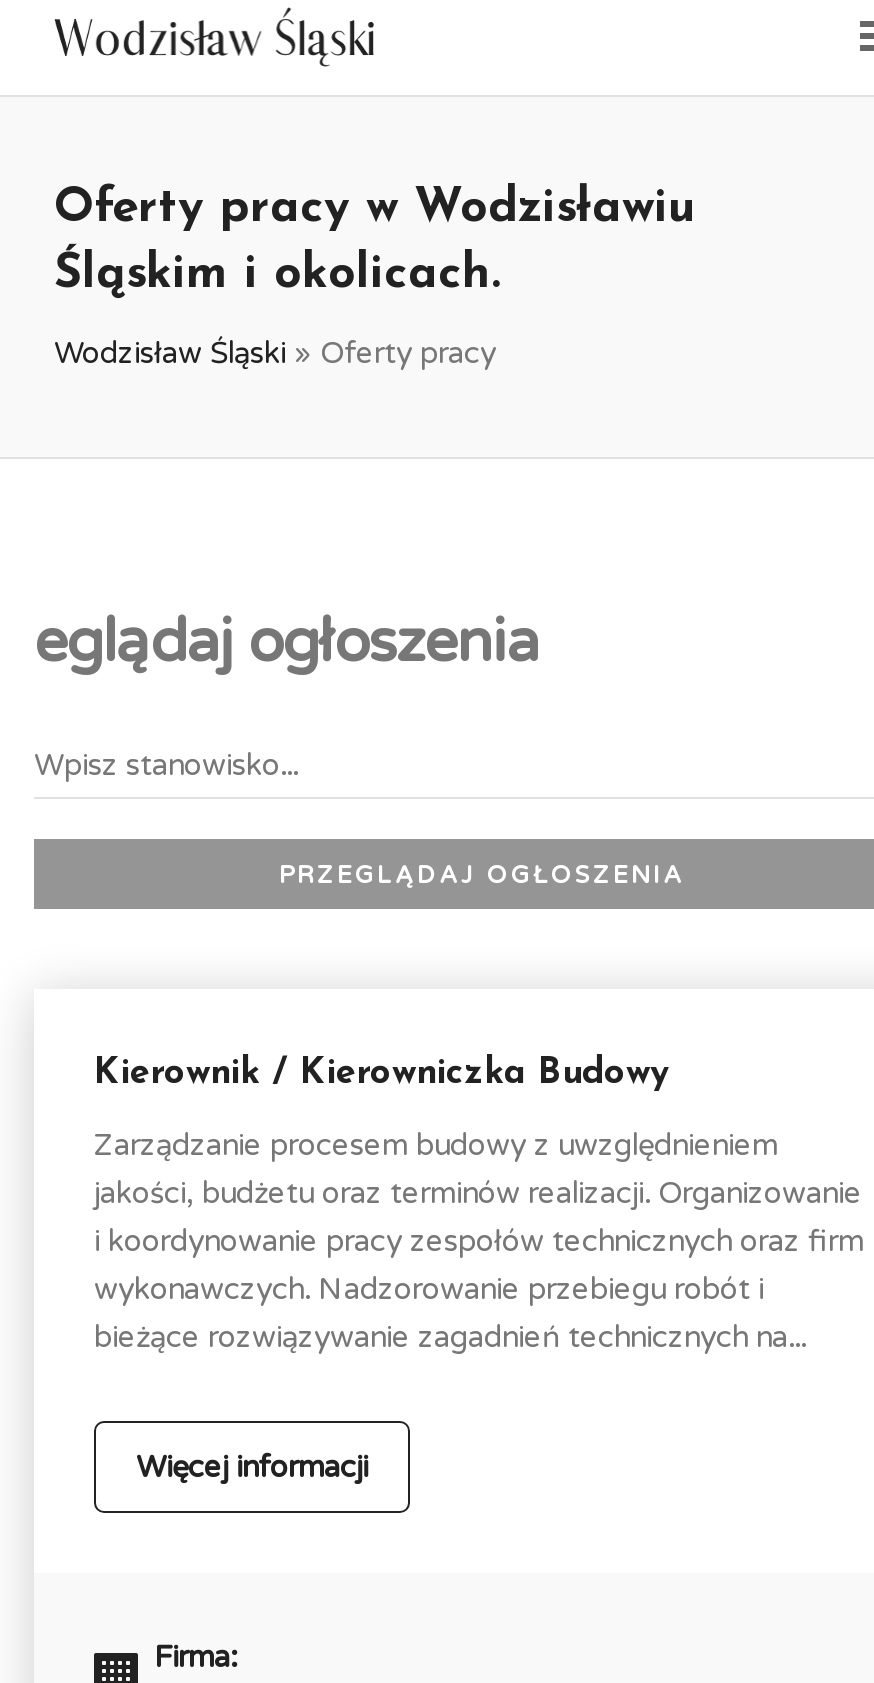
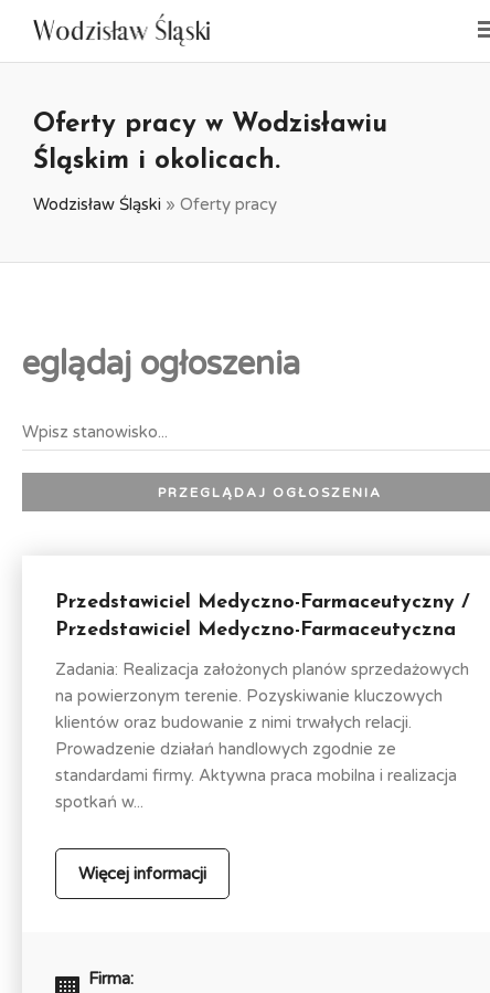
- Kierownik / Kierowniczka Budowy
+ Przedstawiciel Medyczno-Farmaceutyczny /
+ Przedstawiciel Medyczno-Farmaceutyczna

- Zarządzanie procesem budowy z uwzględnieniem
- jakości, budżetu oraz terminów realizacji. Organizowanie
- i koordynowanie pracy zespołów technicznych oraz firm
- wykonawczych. Nadzorowanie przebiegu robót i
- bieżące rozwiązywanie zagadnień technicznych na...
+ Zadania: Realizacja założonych planów sprzedażowych
+ na powierzonym terenie. Pozyskiwanie kluczowych
+ klientów oraz budowanie z nimi trwałych relacji.
+ Prowadzenie działań handlowych zgodnie ze
+ standardami firmy. Aktywna praca mobilna i realizacja
+ spotkań w...
